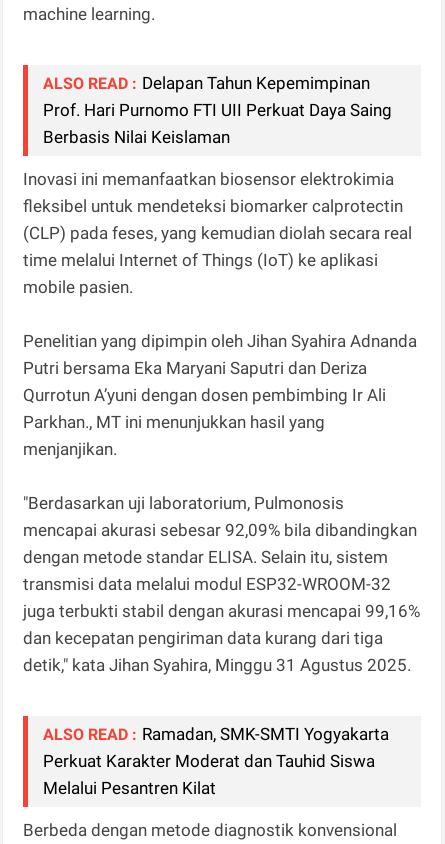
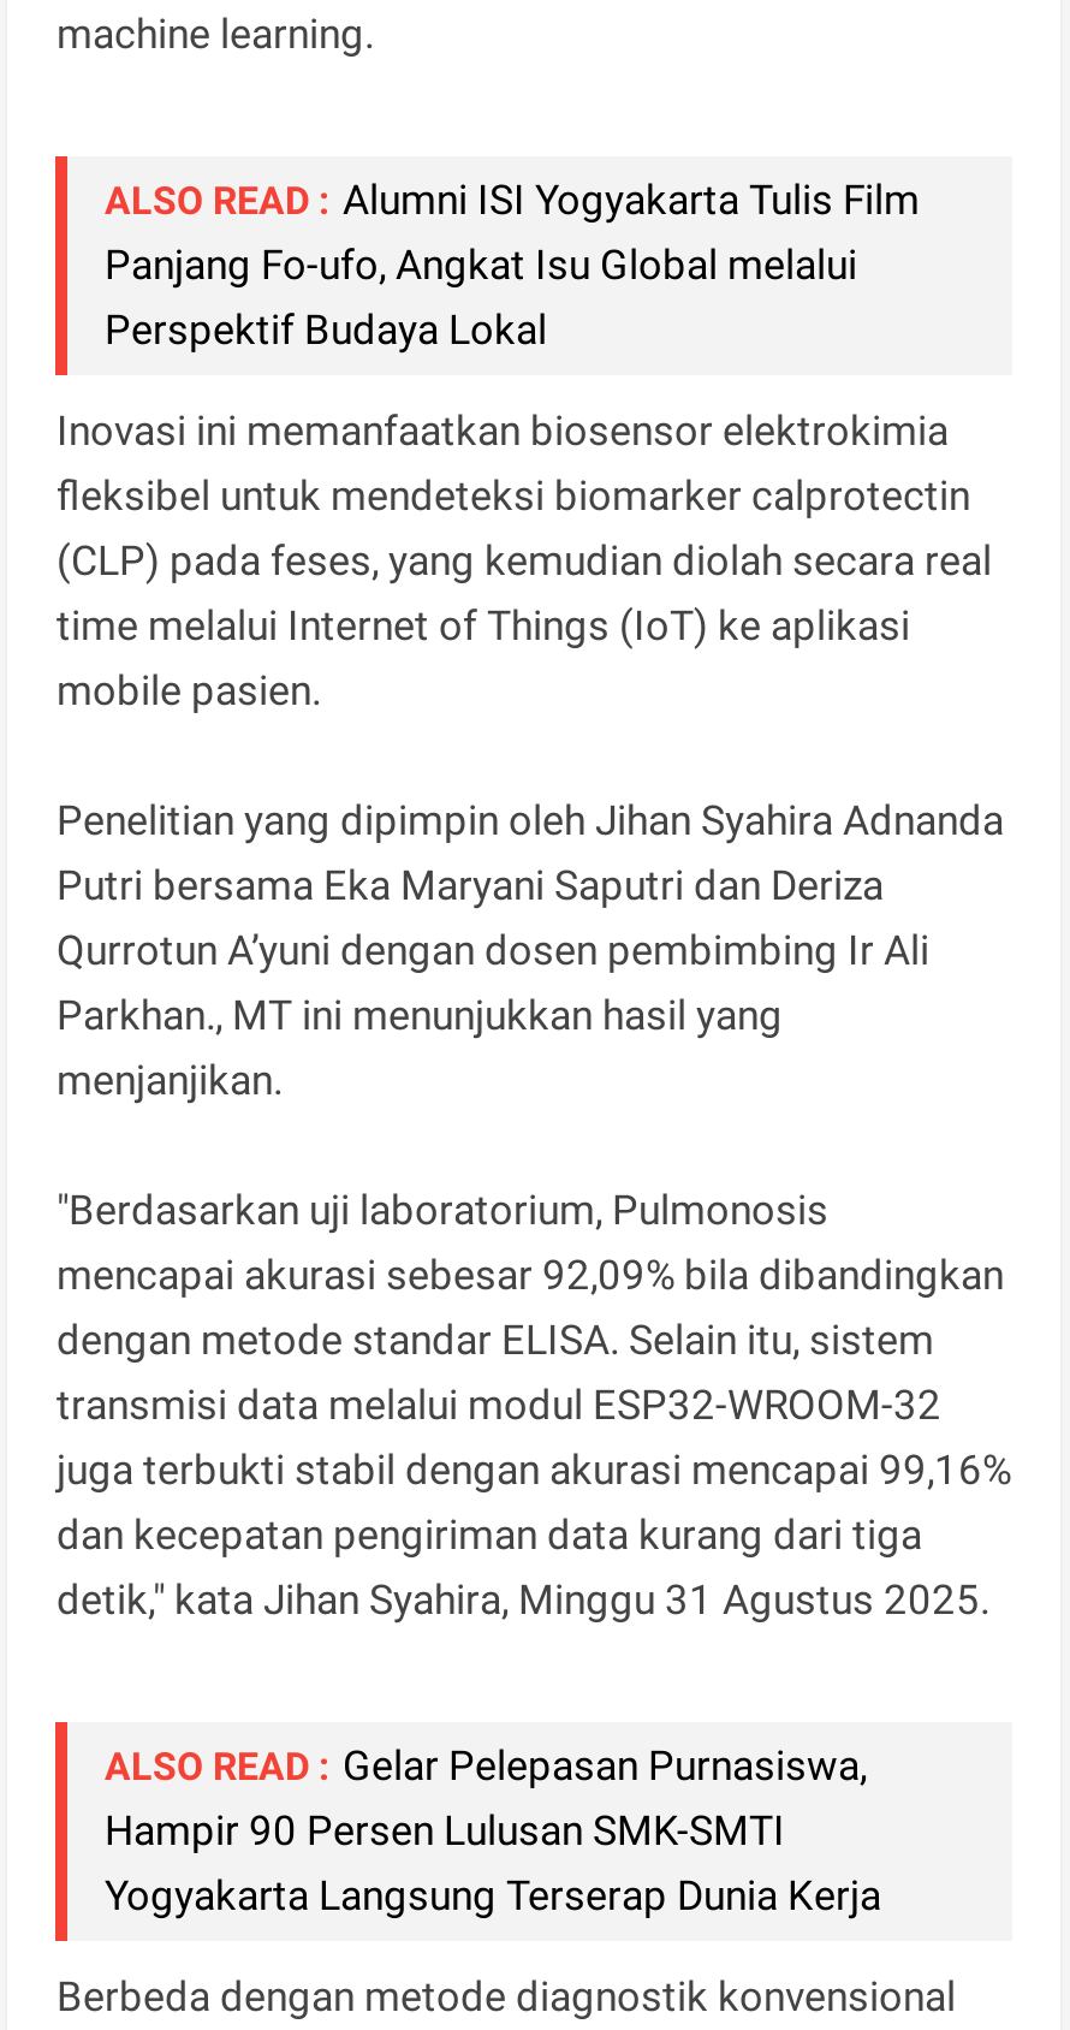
- ALSO READ : Delapan Tahun Kepemimpinan
- Prof. Hari Purnomo FTI UII Perkuat Daya Saing
- Berbasis Nilai Keislaman
+ ALSO READ : Alumni ISI Yogyakarta Tulis Film
+ Panjang Fo-ufo, Angkat Isu Global melalui
+ Perspektif Budaya Lokal

- ALSO READ : Ramadan, SMK-SMTI Yogyakarta
- Perkuat Karakter Moderat dan Tauhid Siswa
- Melalui Pesantren Kilat
+ ALSO READ : Gelar Pelepasan Purnasiswa,
+ Hampir 90 Persen Lulusan SMK-SMTI
+ Yogyakarta Langsung Terserap Dunia Kerja
